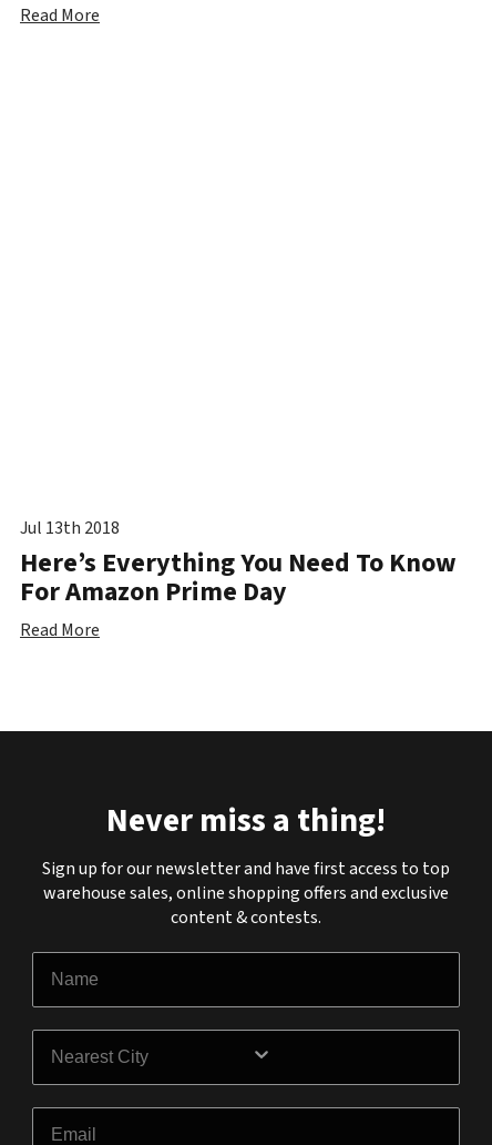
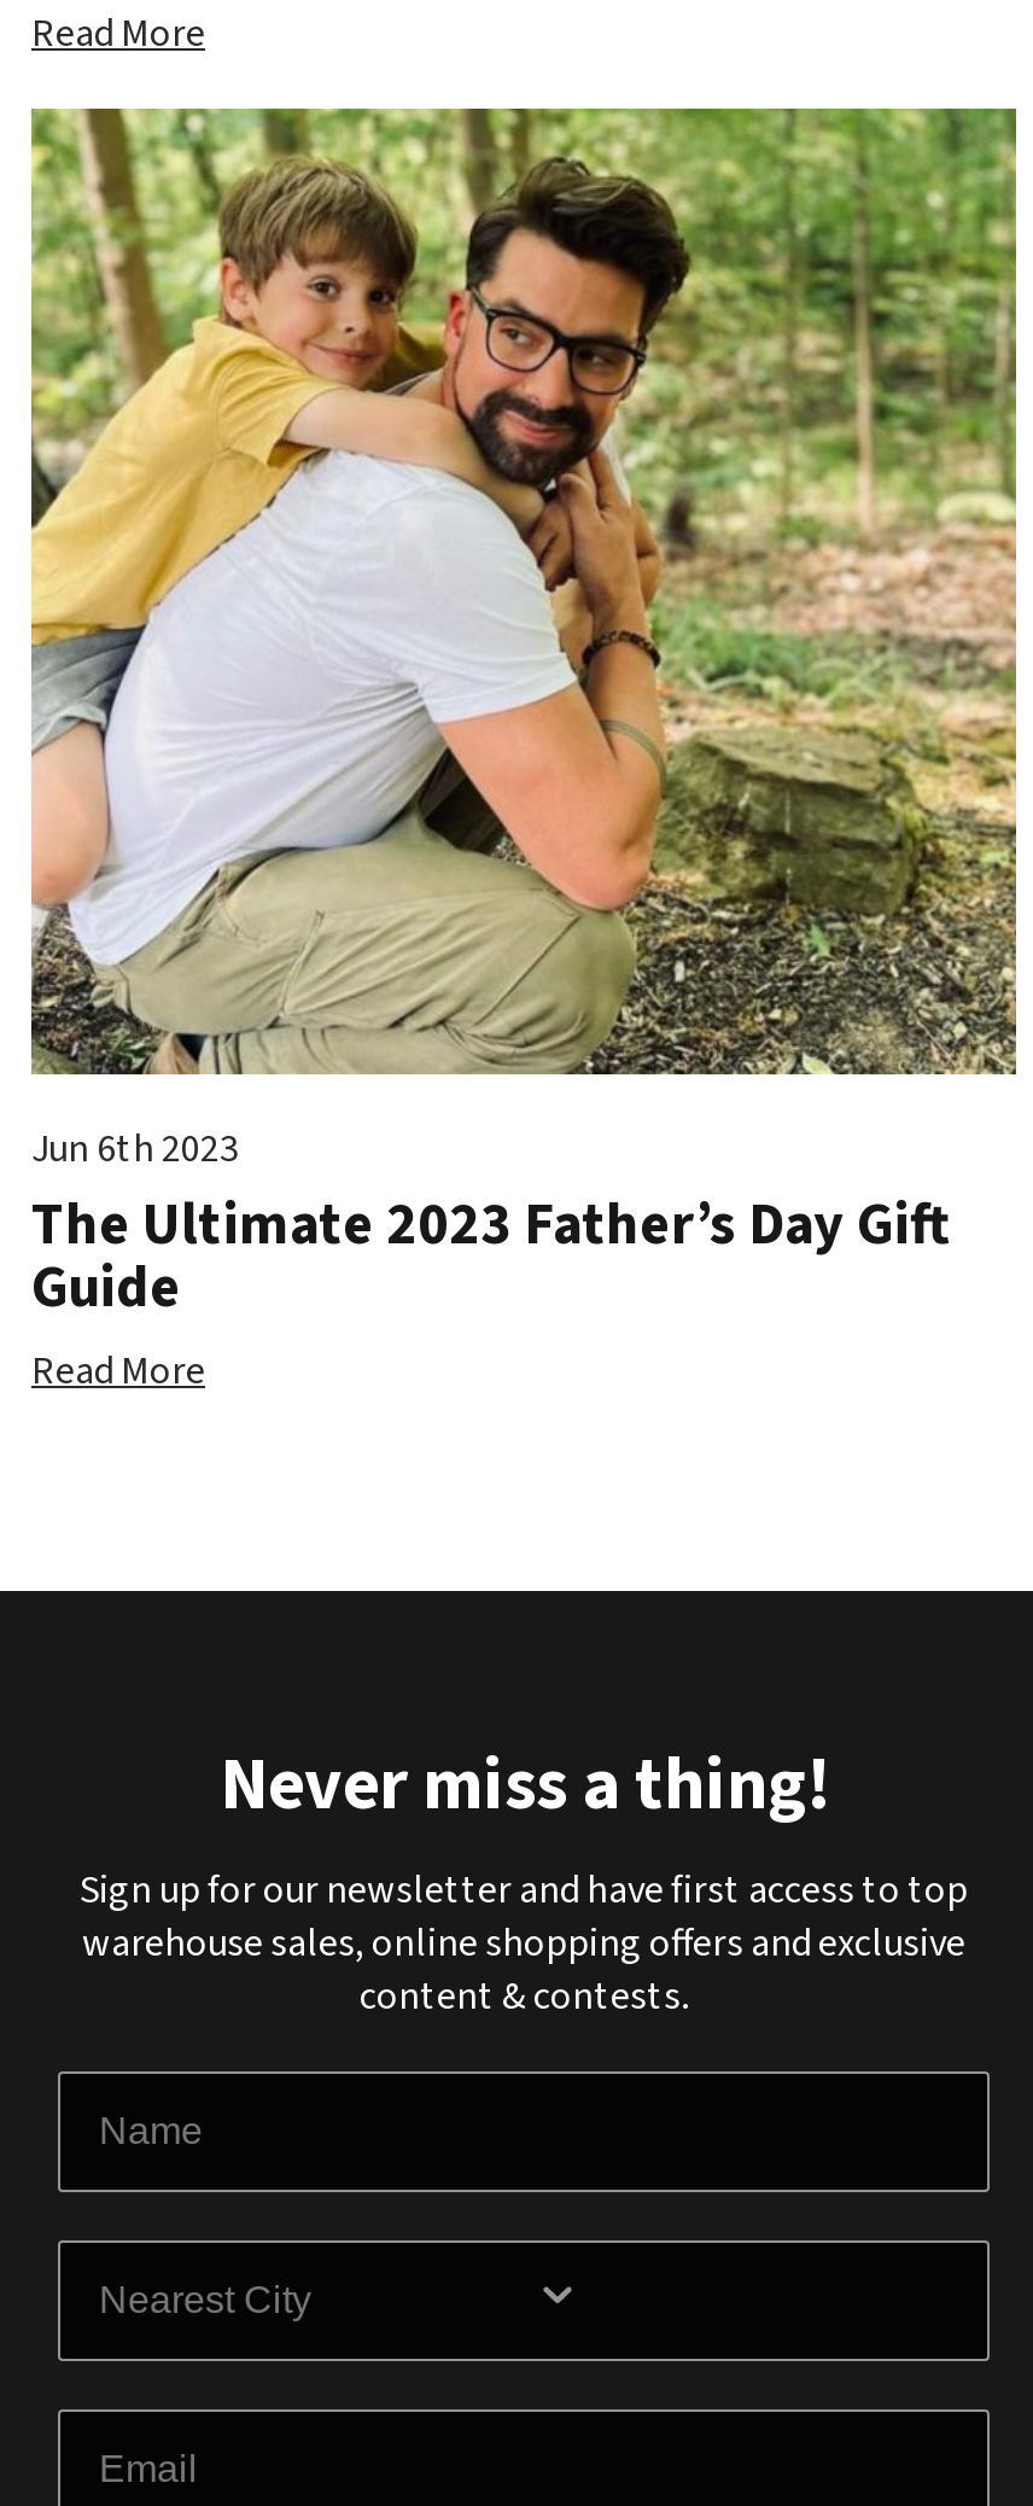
+ [image]

- Jul 13th 2018
- Here’s Everything You Need To Know
- For Amazon Prime Day
+ Jun 6th 2023
+ The Ultimate 2023 Father’s Day Gift
+ Guide
